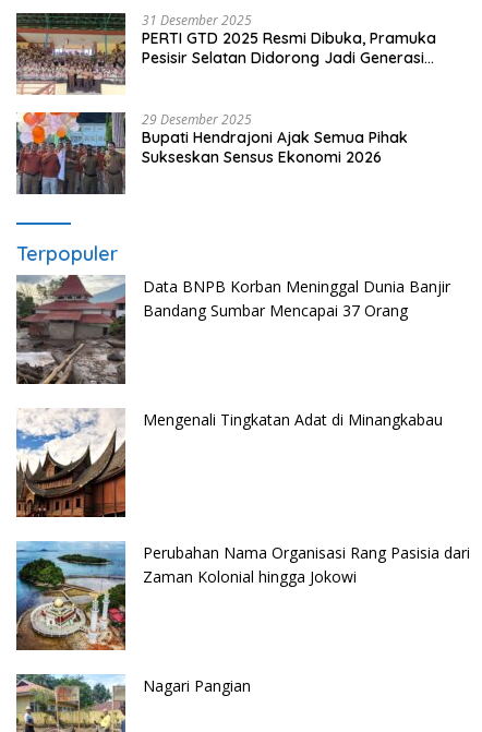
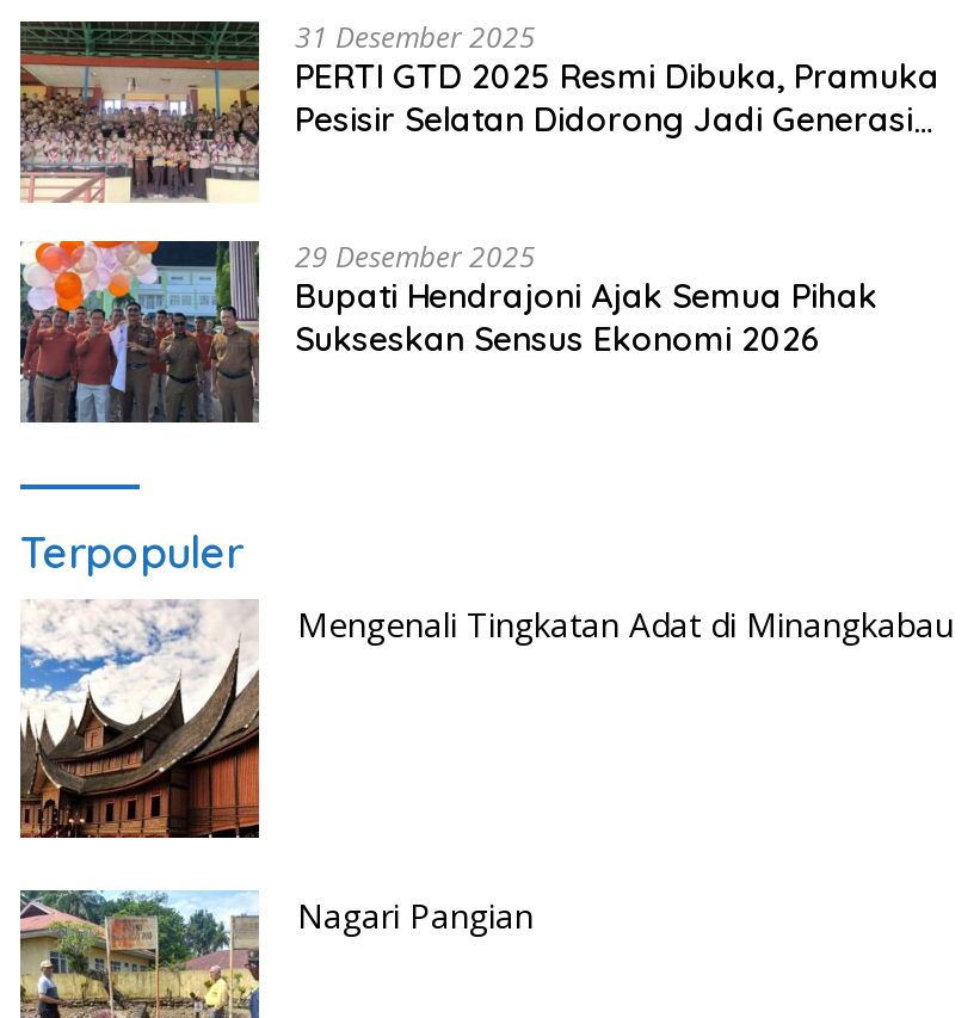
- [image]
- Data BNPB Korban Meninggal Dunia Banjir
- Bandang Sumbar Mencapai 37 Orang

- [image]
- Perubahan Nama Organisasi Rang Pasisia dari
- Zaman Kolonial hingga Jokowi
